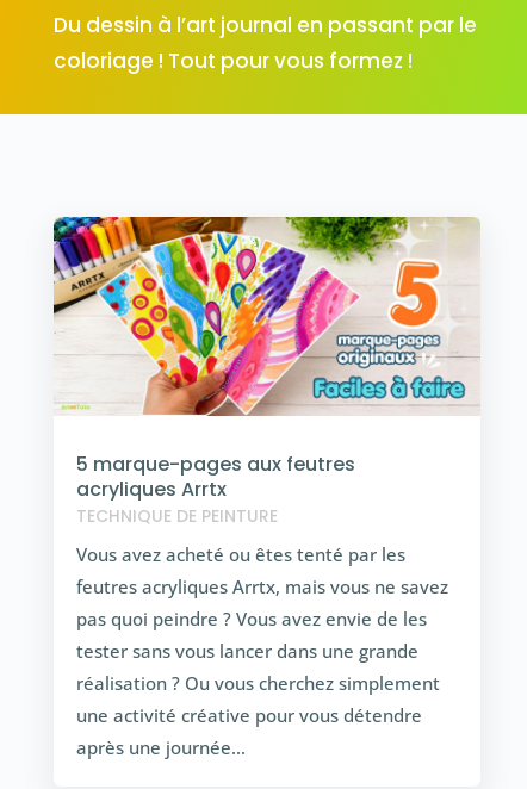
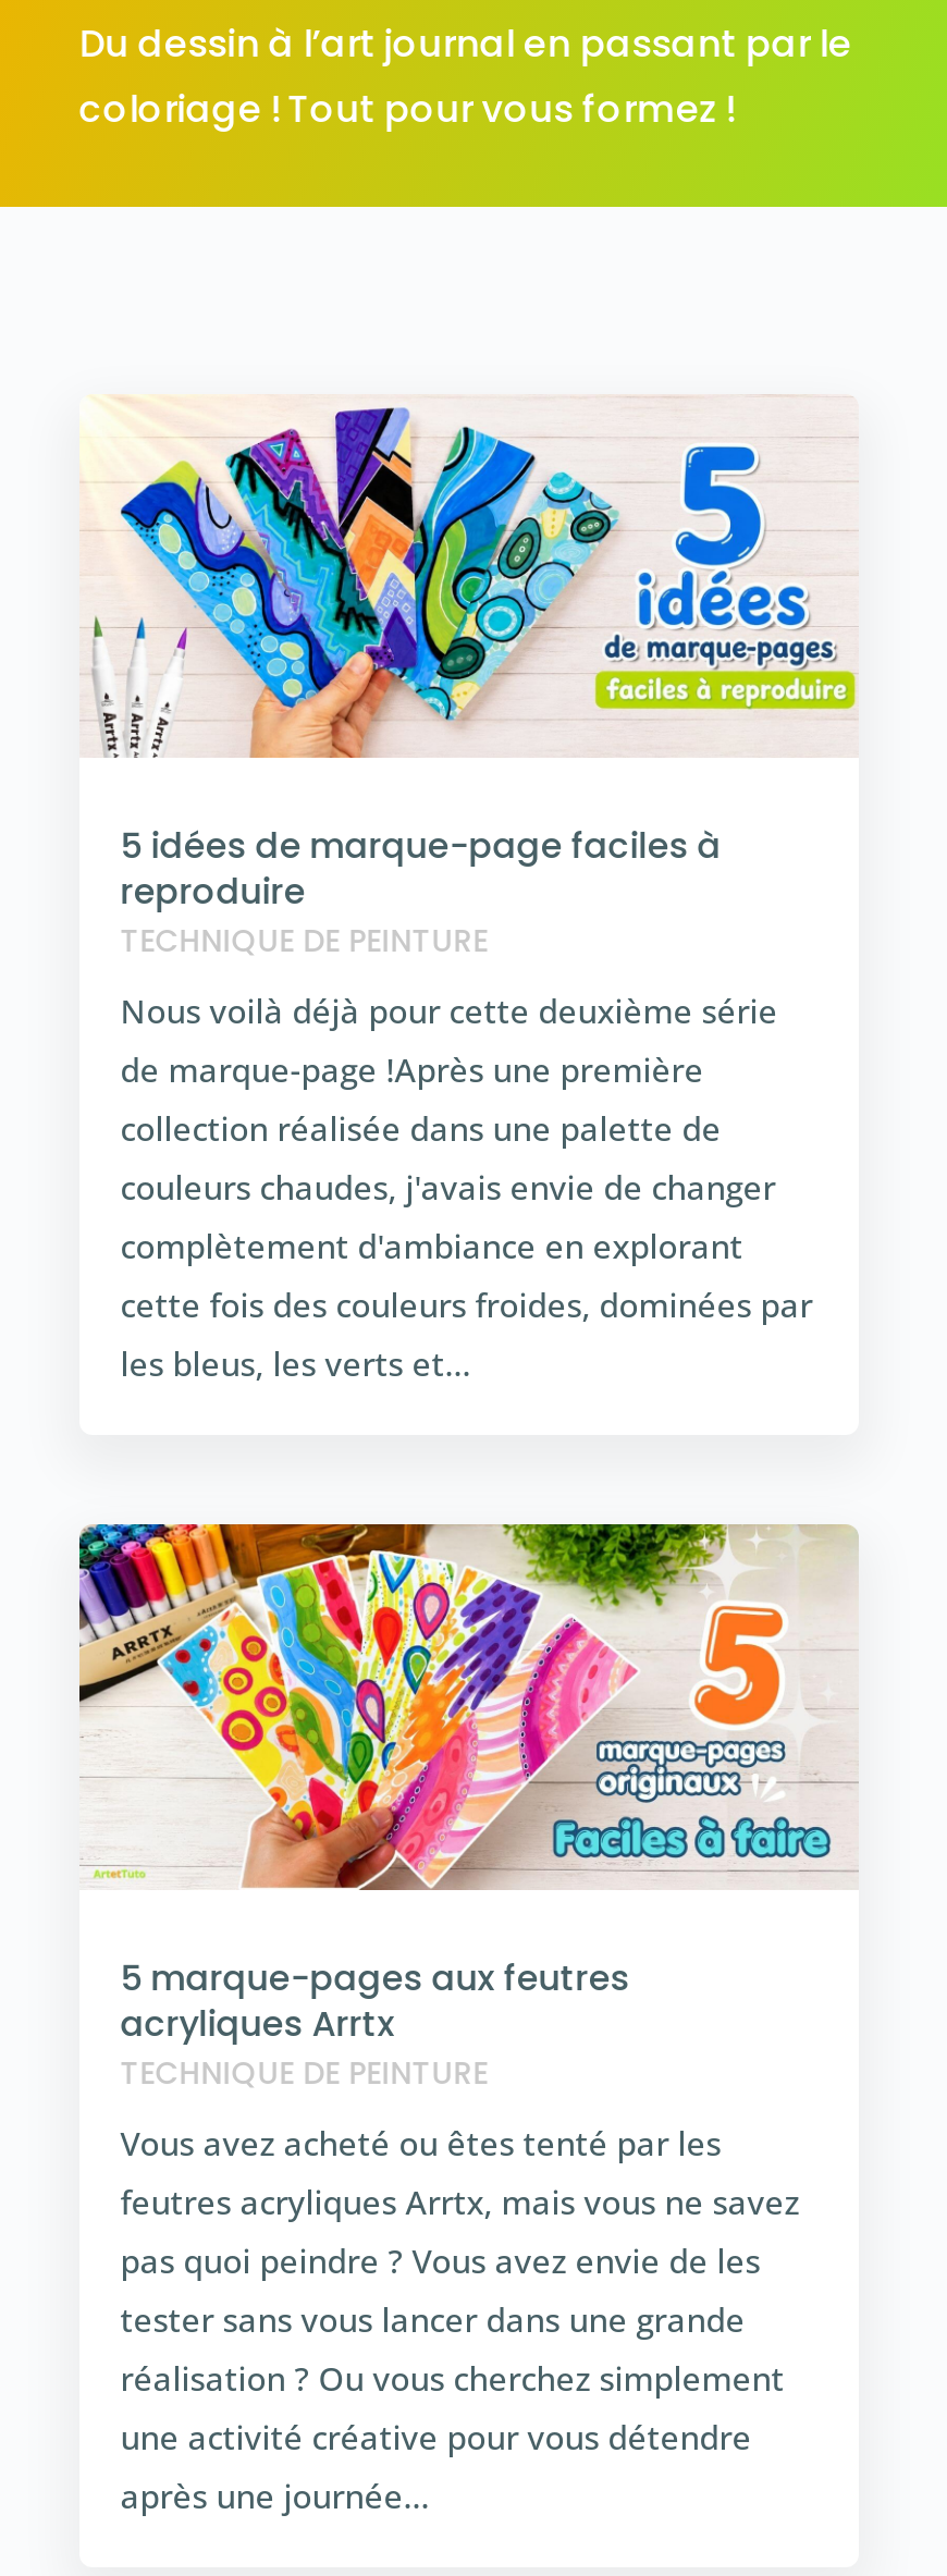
+ [image]
+ 5 idées de marque-page faciles à
+ reproduire
+ TECHNIQUE DE PEINTURE
+ Nous voilà déjà pour cette deuxième série
+ de marque-page !Après une première
+ collection réalisée dans une palette de
+ couleurs chaudes, j'avais envie de changer
+ complètement d'ambiance en explorant
+ cette fois des couleurs froides, dominées par
+ les bleus, les verts et...
